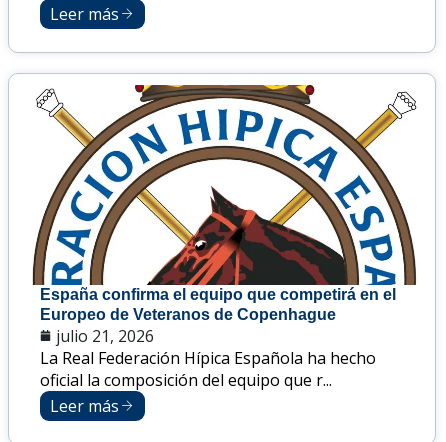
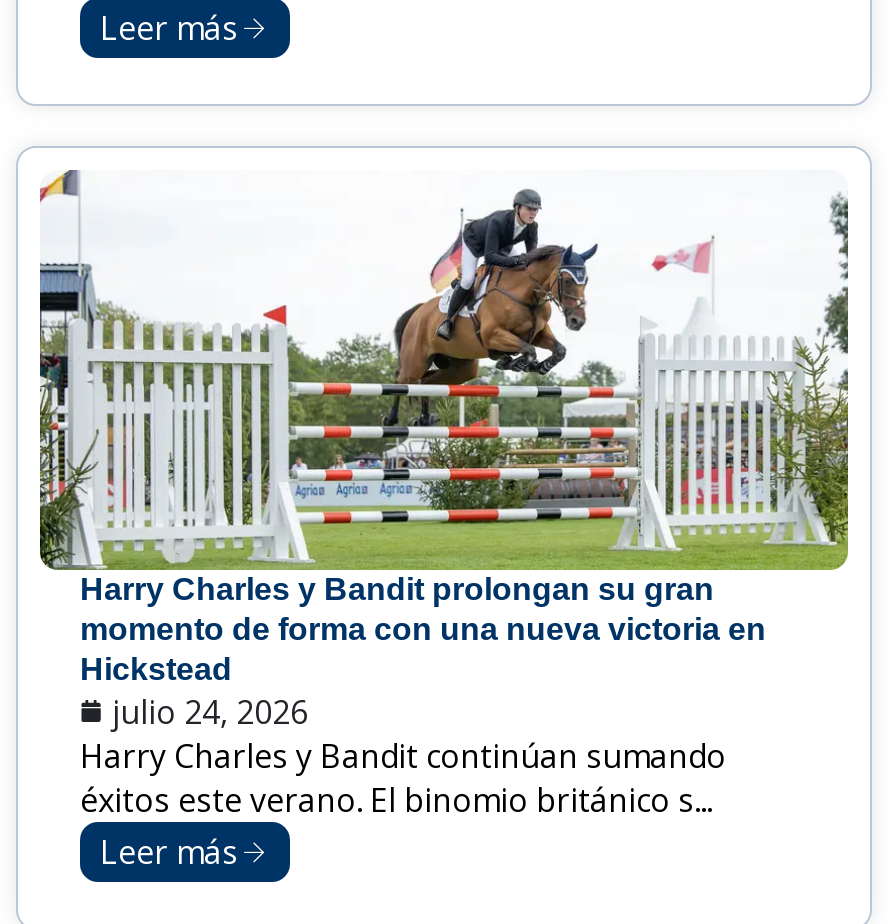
- [image]
- España confirma el equipo que competirá en el
- Europeo de Veteranos de Copenhague
- julio 21, 2026
- La Real Federación Hípica Española ha hecho
- oficial la composición del equipo que r...
+ [image]
+ Harry Charles y Bandit prolongan su gran
+ momento de forma con una nueva victoria en
+ Hickstead
+ julio 24, 2026
+ Harry Charles y Bandit continúan sumando
+ éxitos este verano. El binomio británico s...
